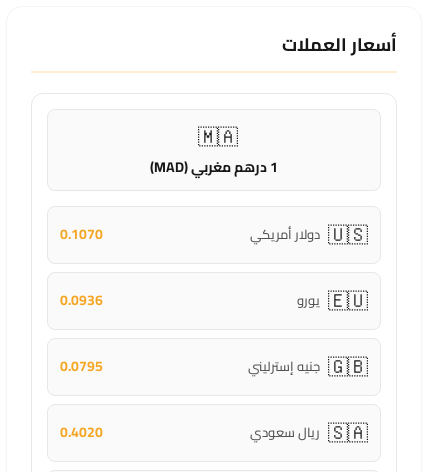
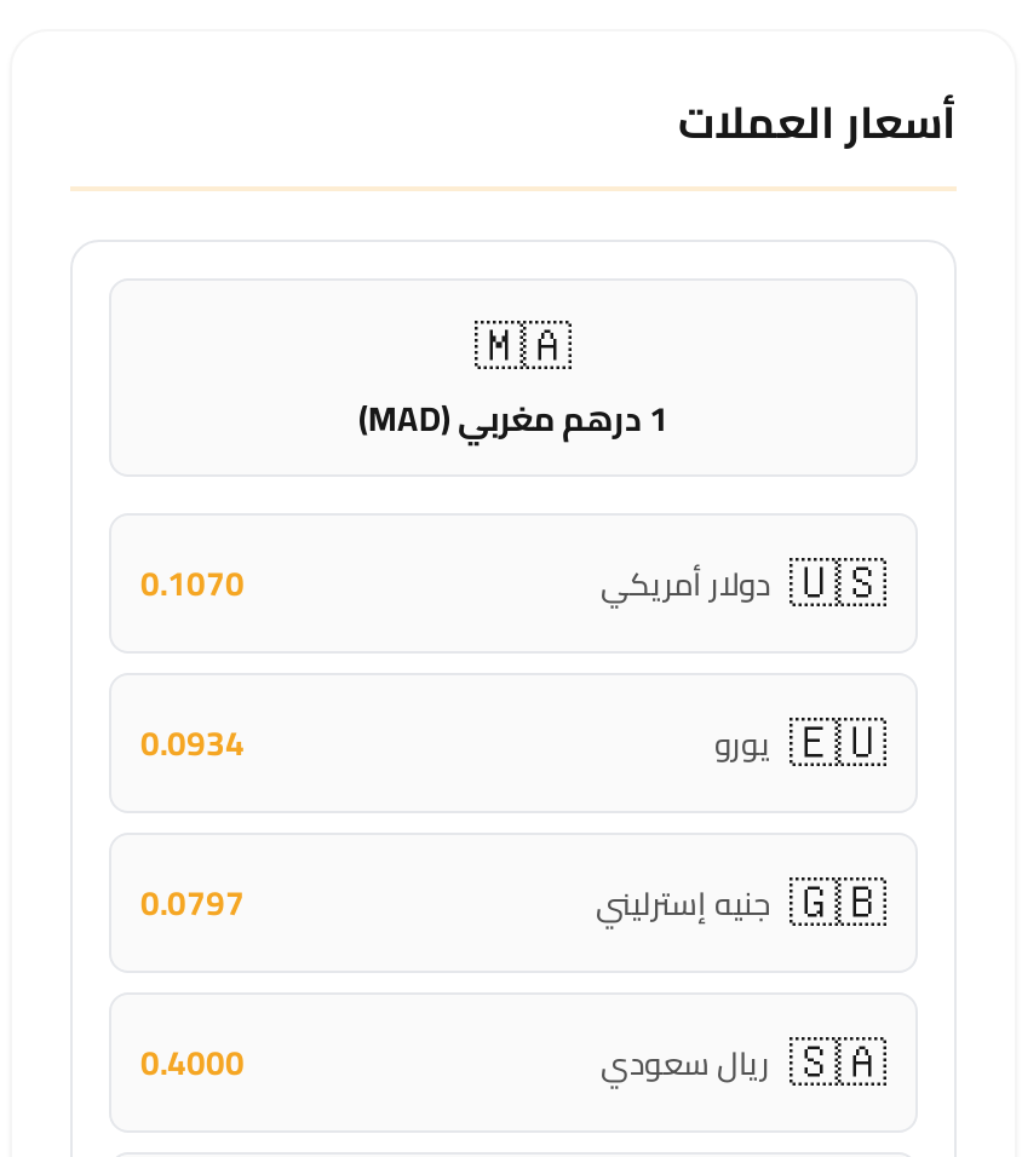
- 0.0936
+ 0.0934

- 0.0795
+ 0.0797

- 0.4020
+ 0.4000
